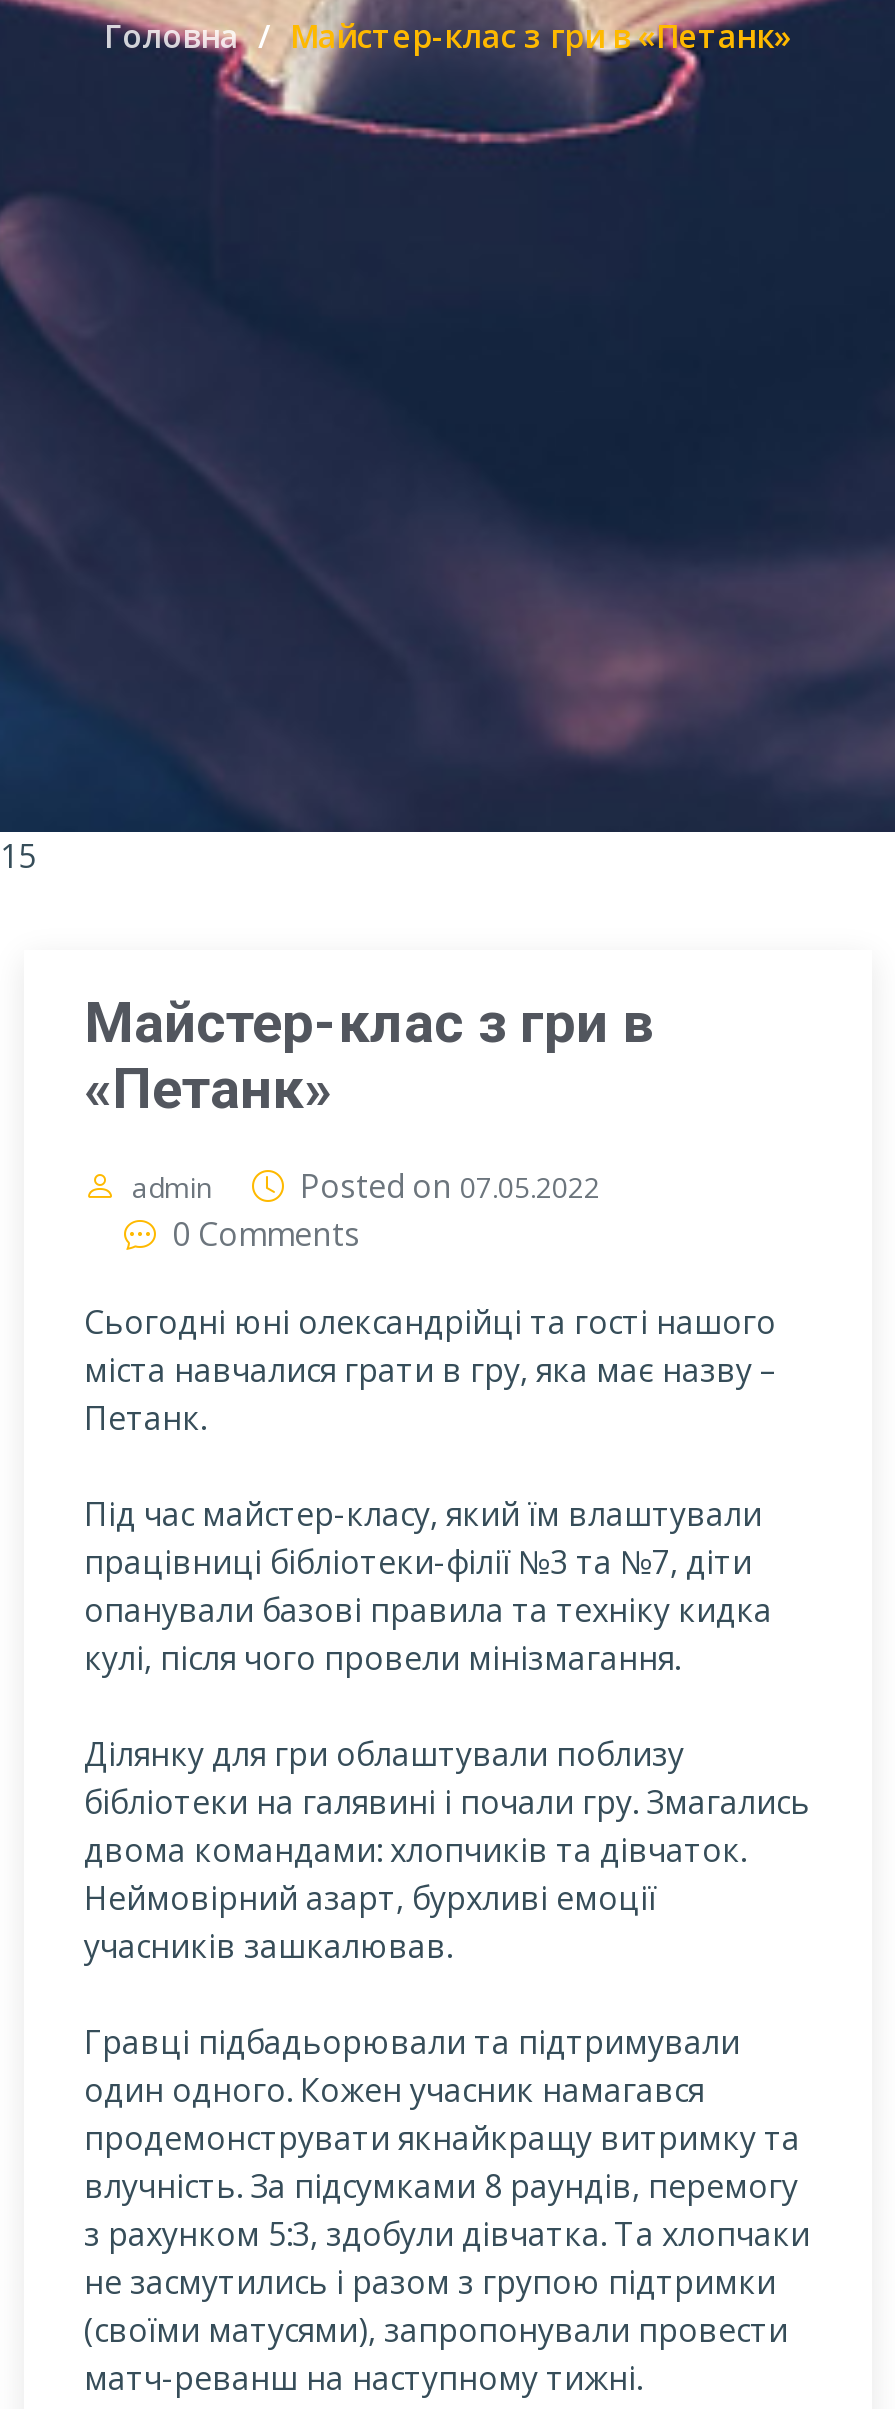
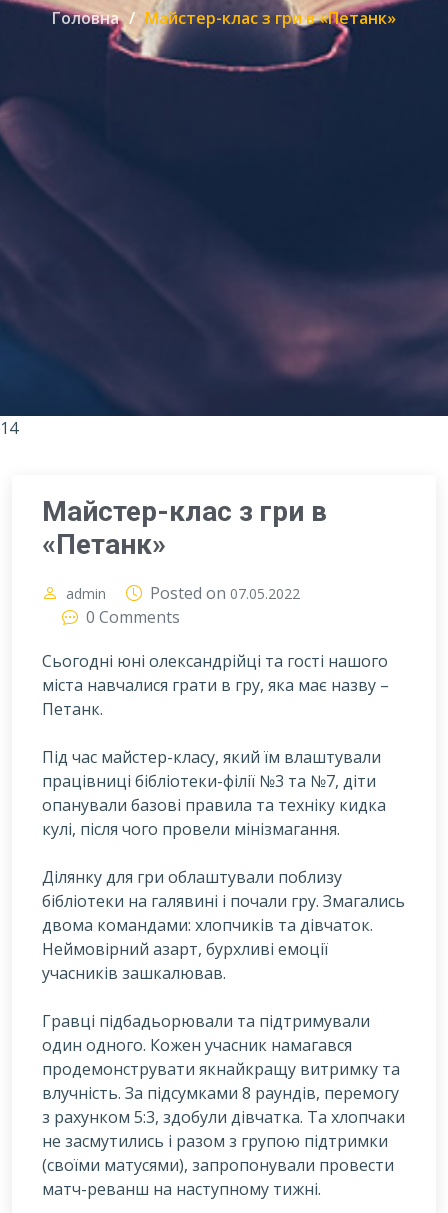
- 15
+ 14
